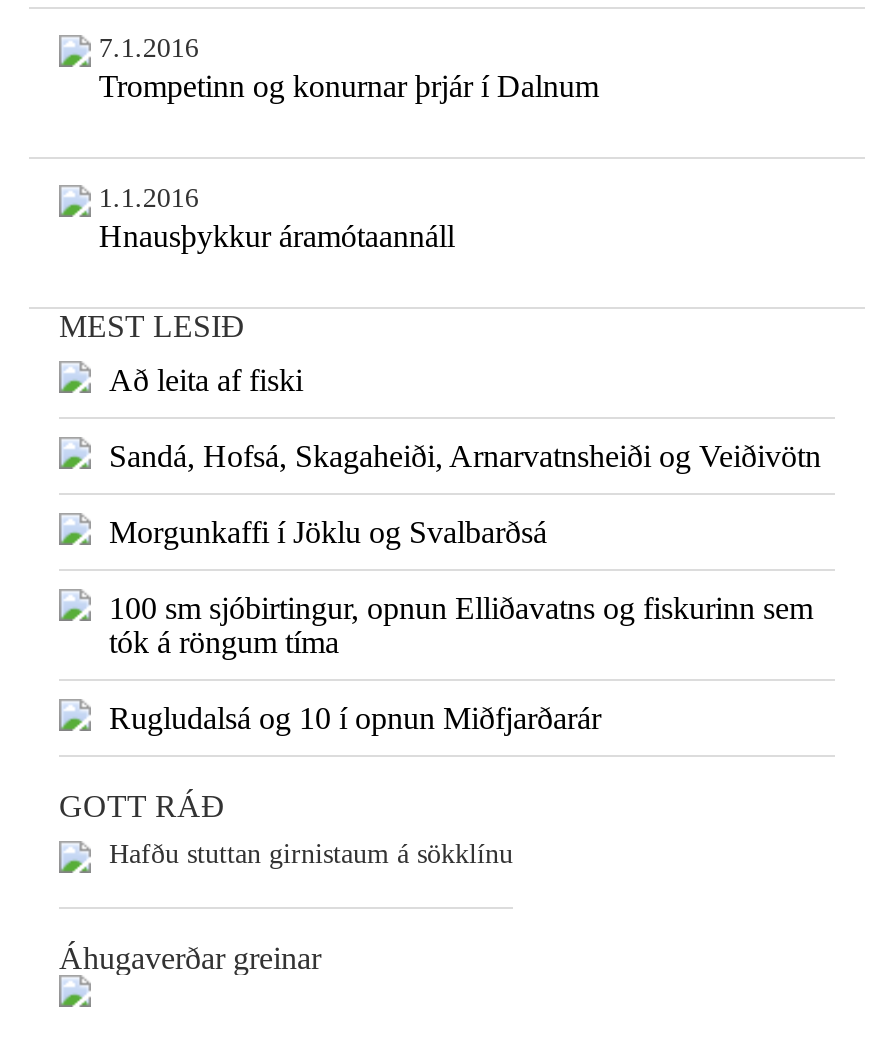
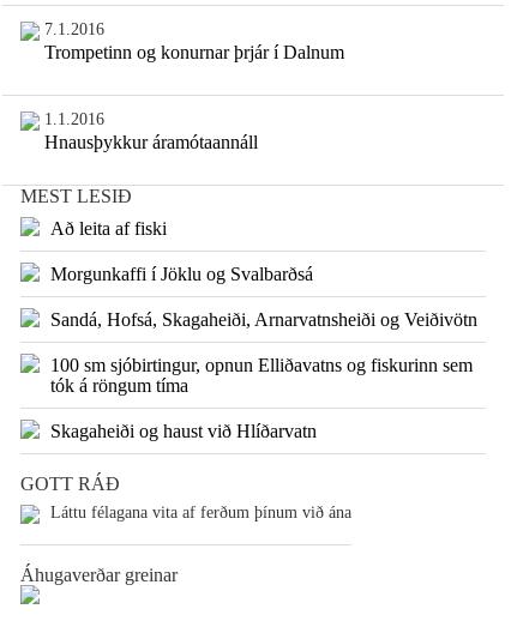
moved down: Sandá, Hofsá, Skagaheiði, Arnarvatnsheiði og Veiðivötn

moved up: Morgunkaffi í Jöklu og Svalbarðsá

- Rugludalsá og 10 í opnun Miðfjarðarár
+ Skagaheiði og haust við Hlíðarvatn

- Hafðu stuttan girnistaum á sökklínu
+ Láttu félagana vita af ferðum þínum við ána
